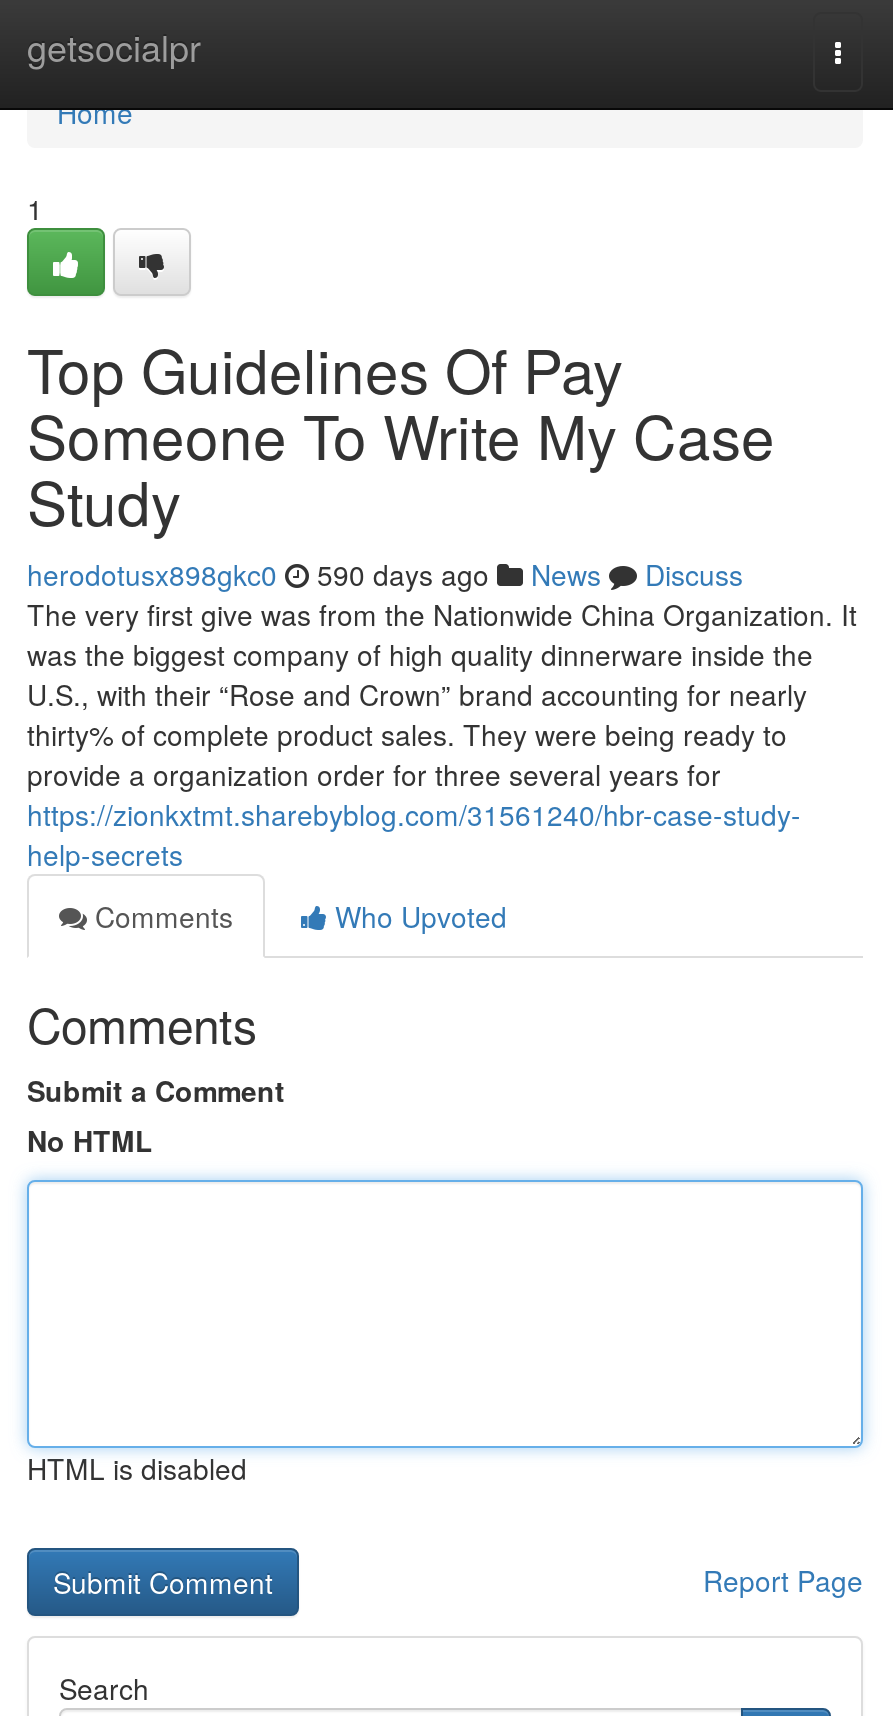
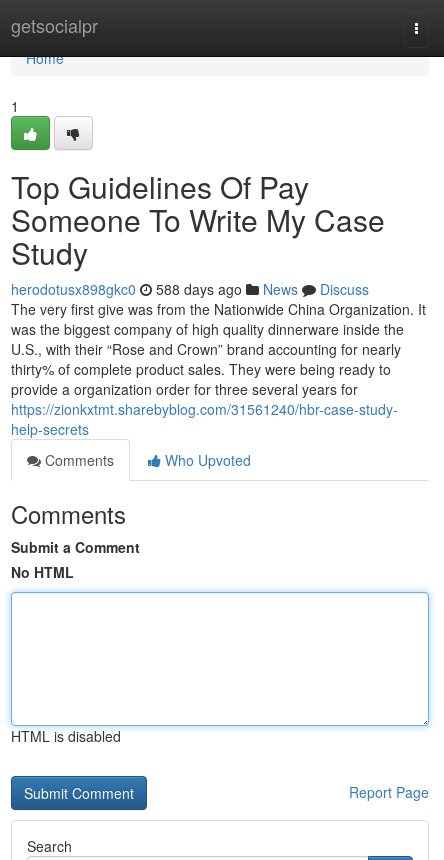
- herodotusx898gkc0 590 days ago News Discuss
+ herodotusx898gkc0 588 days ago News Discuss
